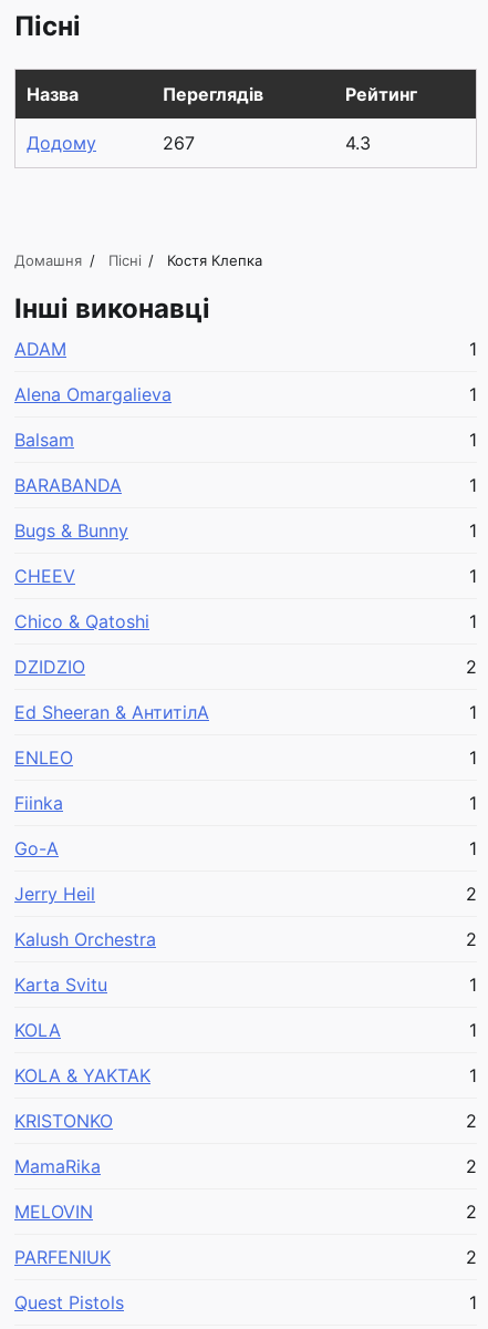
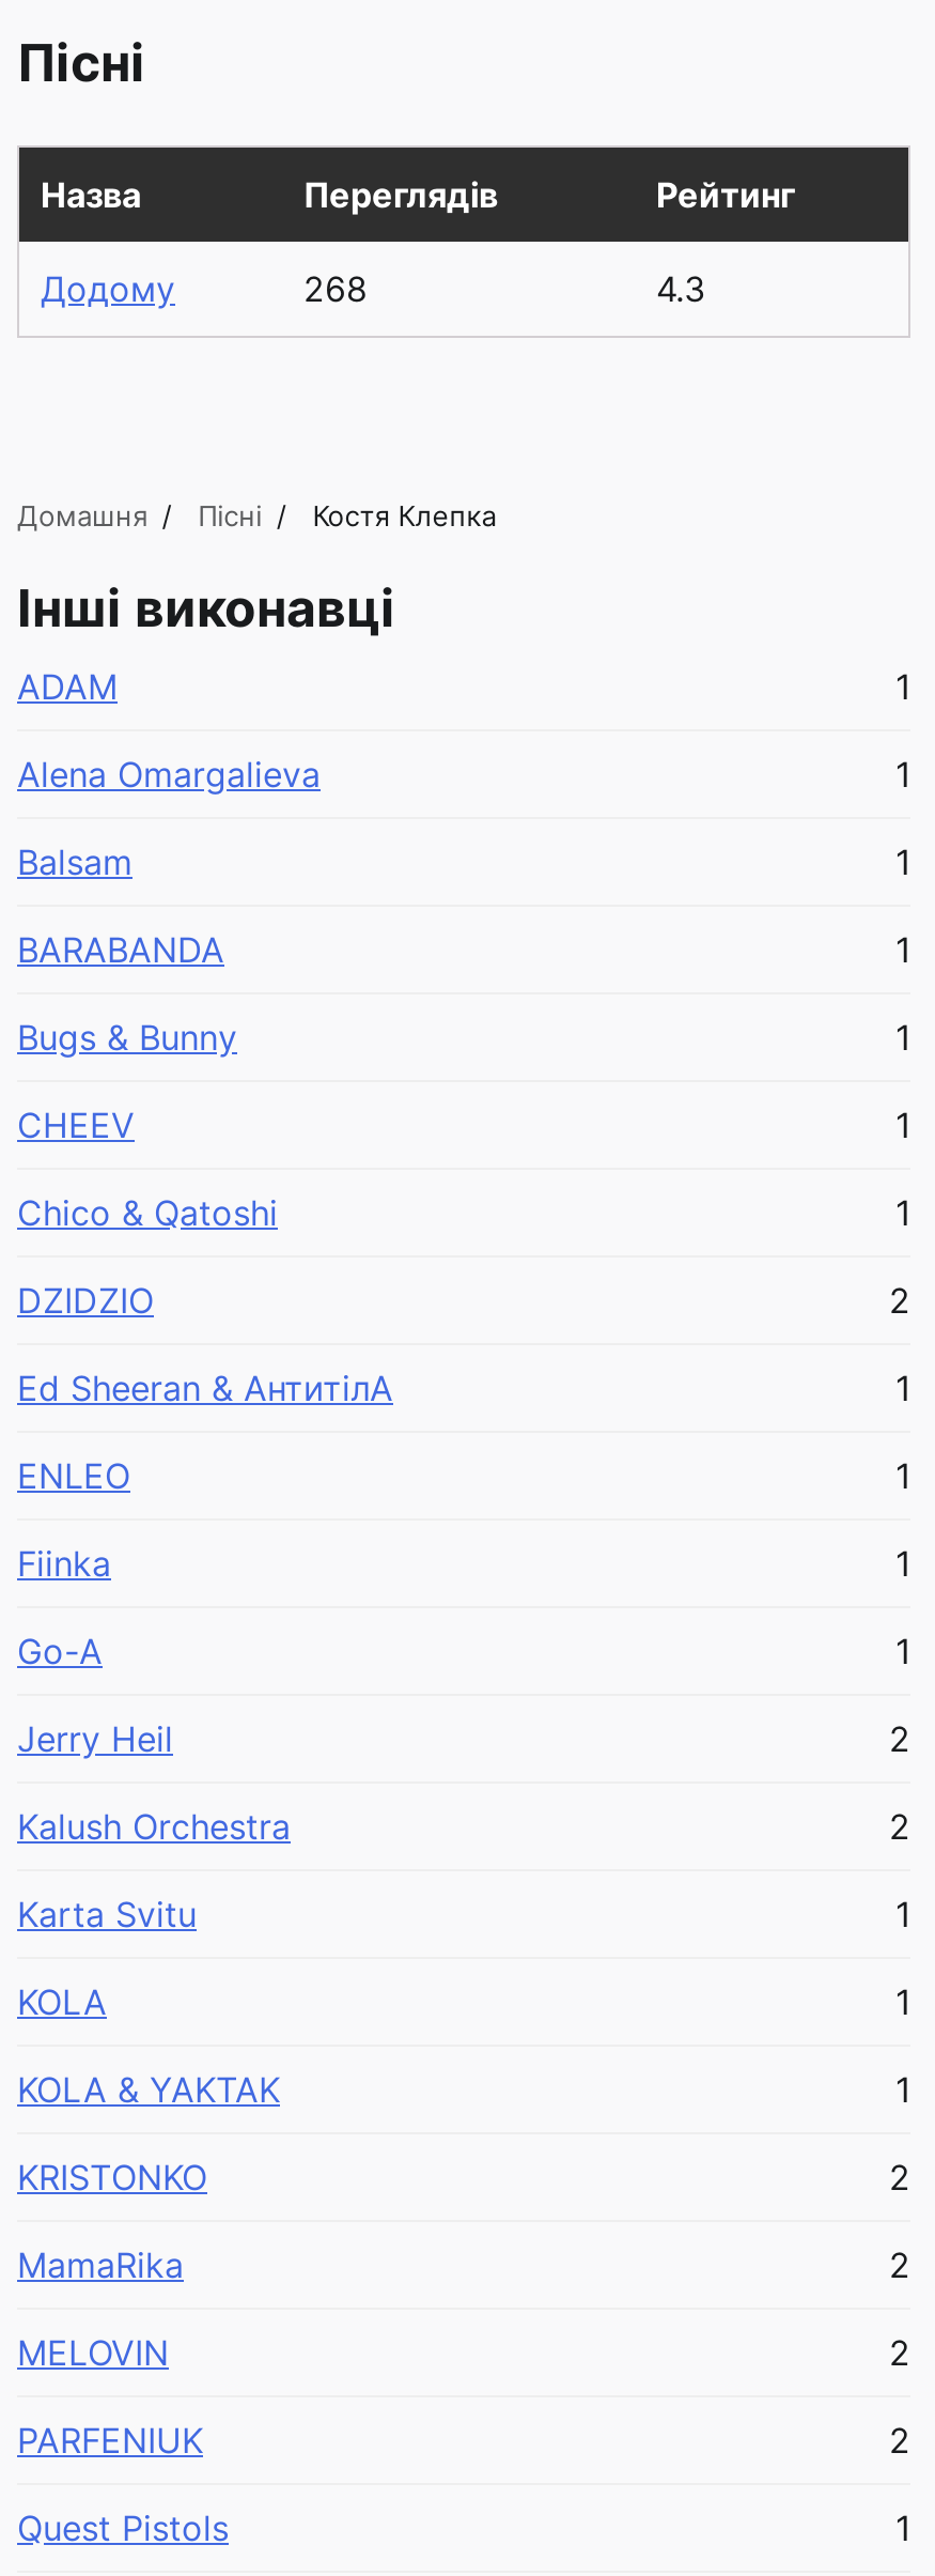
- 267
+ 268
